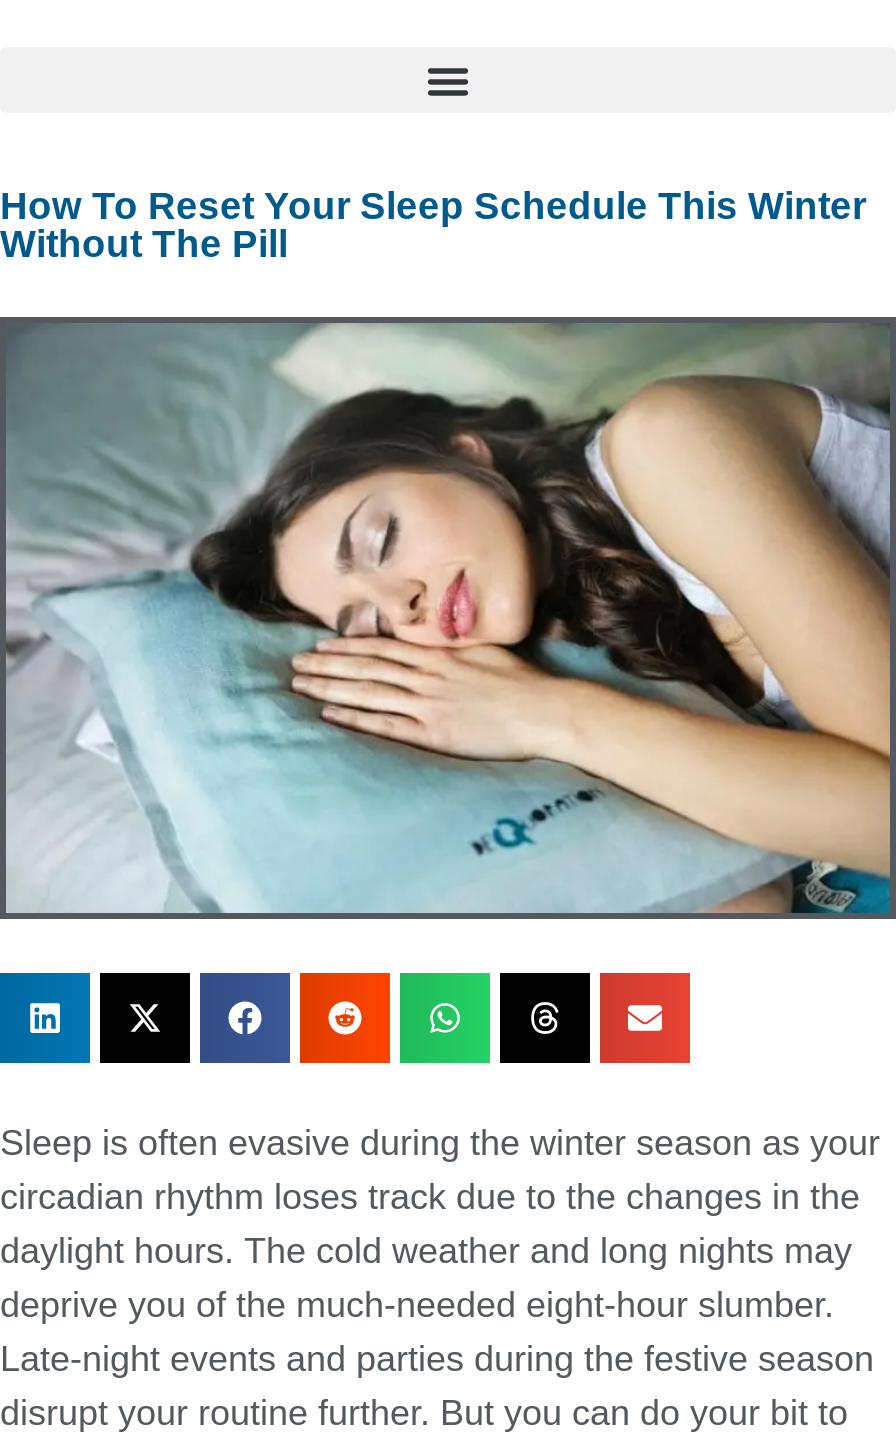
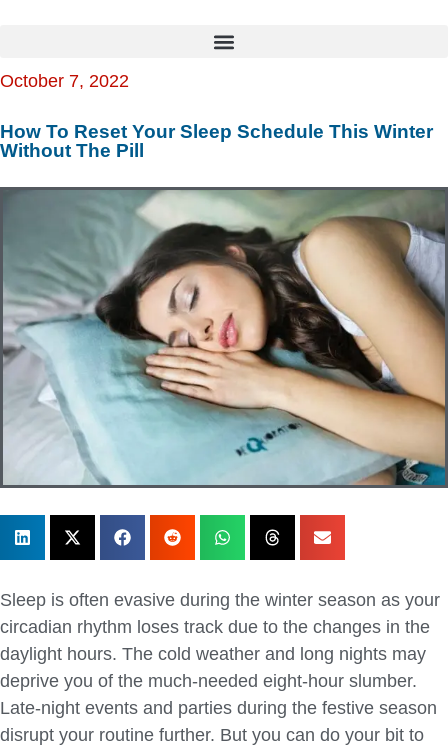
+ October 7, 2022
